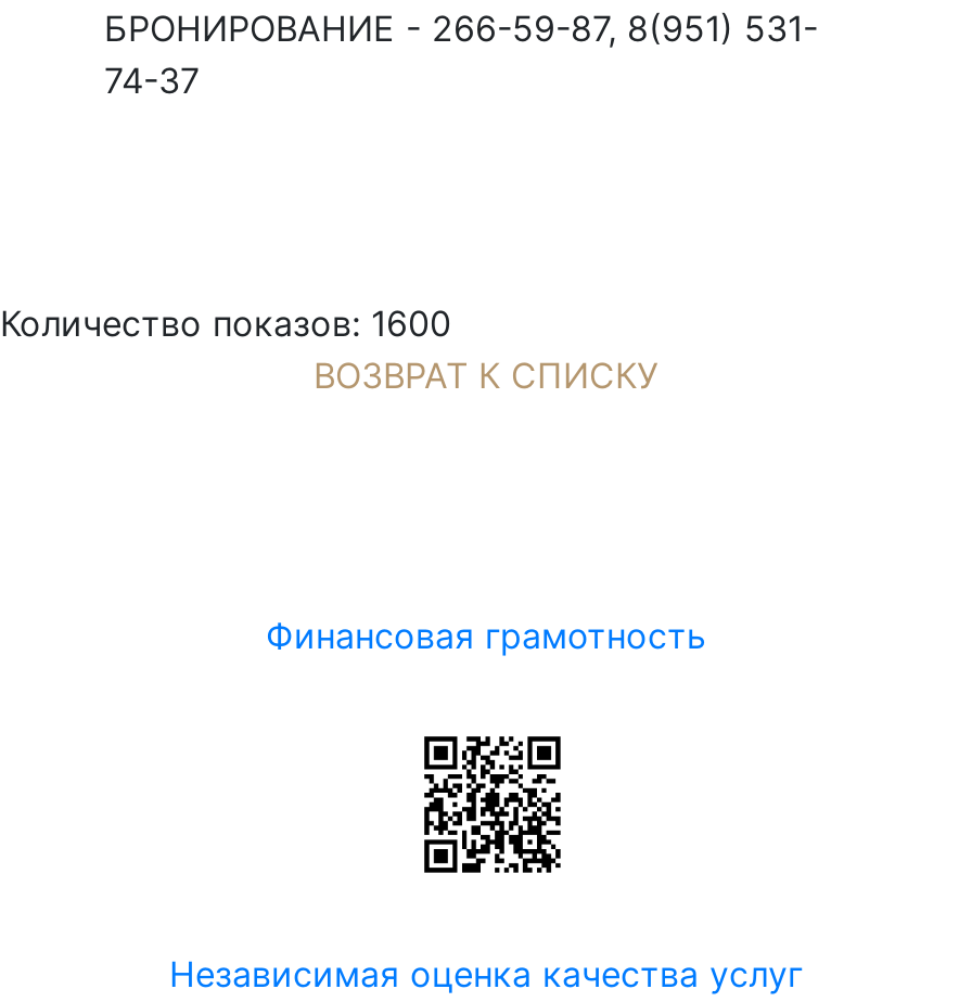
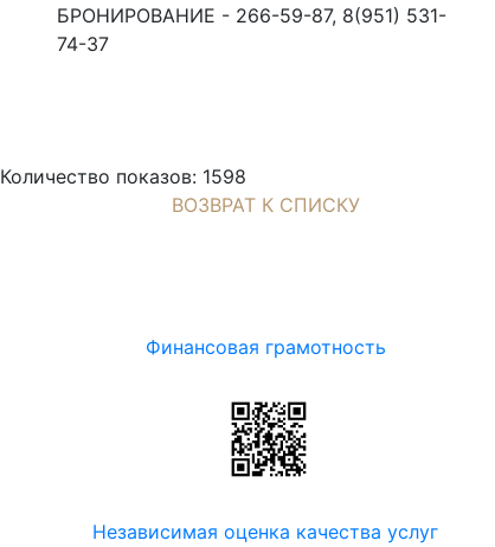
- Количество показов: 1600
+ Количество показов: 1598
